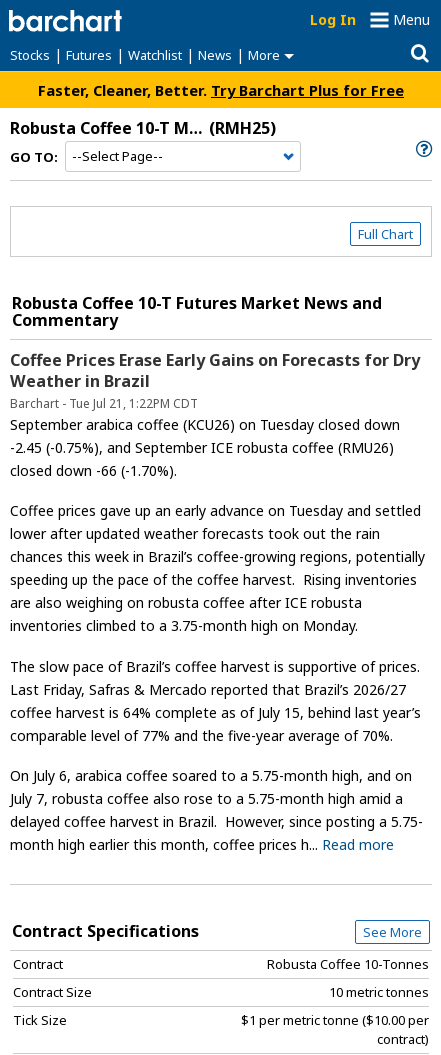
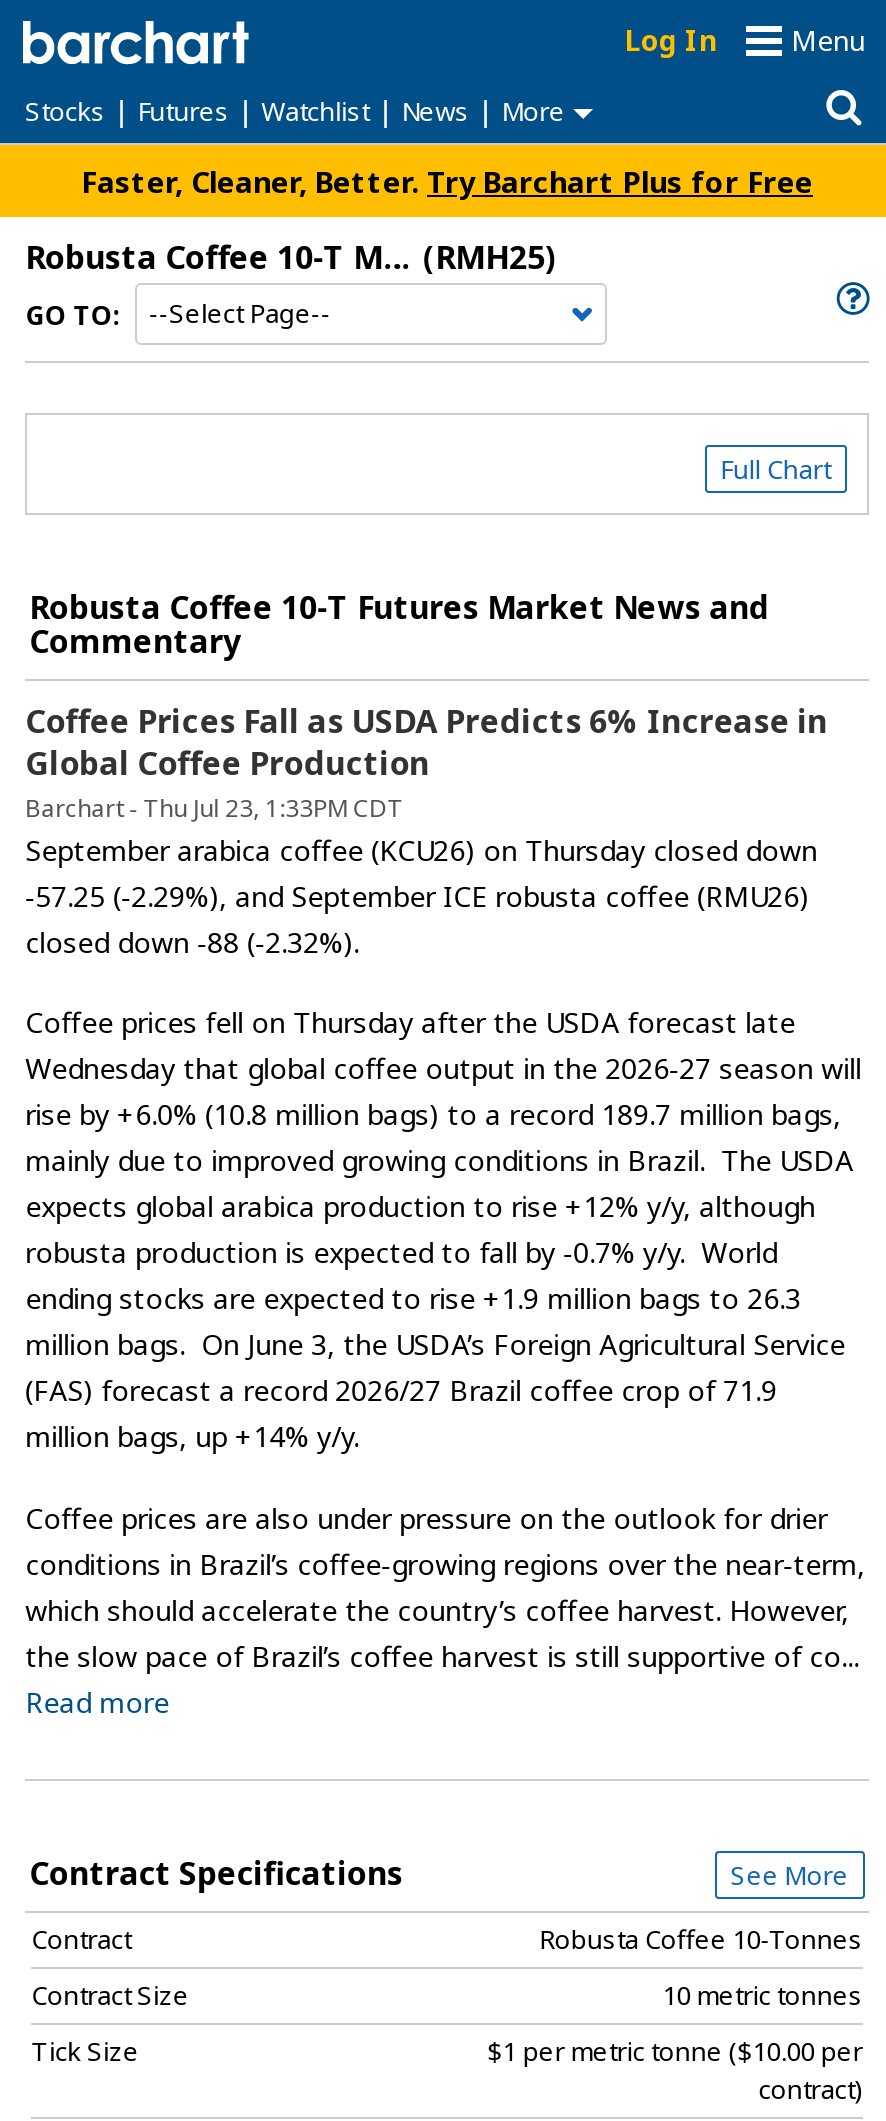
- Coffee Prices Erase Early Gains on Forecasts for Dry
- Weather in Brazil
- Barchart - Tue Jul 21, 1:22PM CDT
- September arabica coffee (KCU26) on Tuesday closed down
- -2.45 (-0.75%), and September ICE robusta coffee (RMU26)
- closed down -66 (-1.70%).
- Coffee prices gave up an early advance on Tuesday and settled
- lower after updated weather forecasts took out the rain
- chances this week in Brazil’s coffee-growing regions, potentially
- speeding up the pace of the coffee harvest. Rising inventories
- are also weighing on robusta coffee after ICE robusta
- inventories climbed to a 3.75-month high on Monday.
- The slow pace of Brazil’s coffee harvest is supportive of prices.
- Last Friday, Safras & Mercado reported that Brazil’s 2026/27
- coffee harvest is 64% complete as of July 15, behind last year’s
- comparable level of 77% and the five-year average of 70%.
- On July 6, arabica coffee soared to a 5.75-month high, and on
- July 7, robusta coffee also rose to a 5.75-month high amid a
- delayed coffee harvest in Brazil. However, since posting a 5.75-
- month high earlier this month, coffee prices h... Read more
+ Coffee Prices Fall as USDA Predicts 6% Increase in
+ Global Coffee Production
+ Barchart - Thu Jul 23, 1:33PM CDT
+ September arabica coffee (KCU26) on Thursday closed down
+ -57.25 (-2.29%), and September ICE robusta coffee (RMU26)
+ closed down -88 (-2.32%).
+ Coffee prices fell on Thursday after the USDA forecast late
+ Wednesday that global coffee output in the 2026-27 season will
+ rise by +6.0% (10.8 million bags) to a record 189.7 million bags,
+ mainly due to improved growing conditions in Brazil. The USDA
+ expects global arabica production to rise +12% y/y, although
+ robusta production is expected to fall by -0.7% y/y. World
+ ending stocks are expected to rise +1.9 million bags to 26.3
+ million bags. On June 3, the USDA’s Foreign Agricultural Service
+ (FAS) forecast a record 2026/27 Brazil coffee crop of 71.9
+ million bags, up +14% y/y.
+ Coffee prices are also under pressure on the outlook for drier
+ conditions in Brazil’s coffee-growing regions over the near-term,
+ which should accelerate the country’s coffee harvest. However,
+ the slow pace of Brazil’s coffee harvest is still supportive of co...
+ Read more
